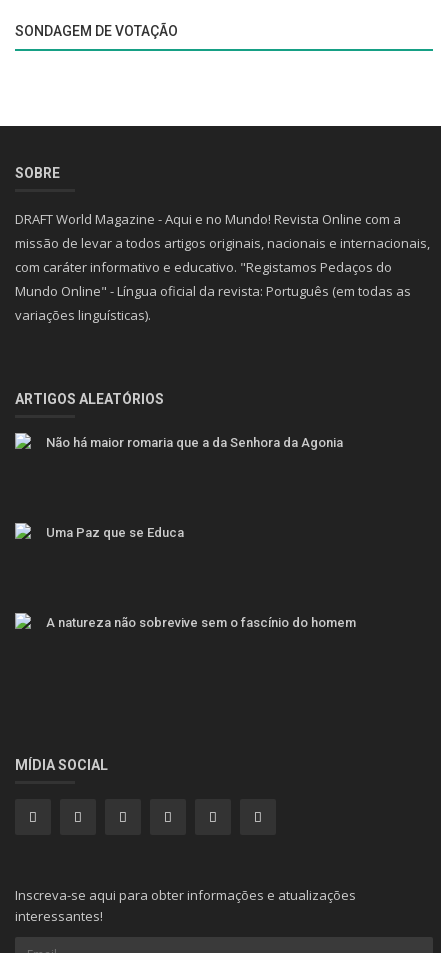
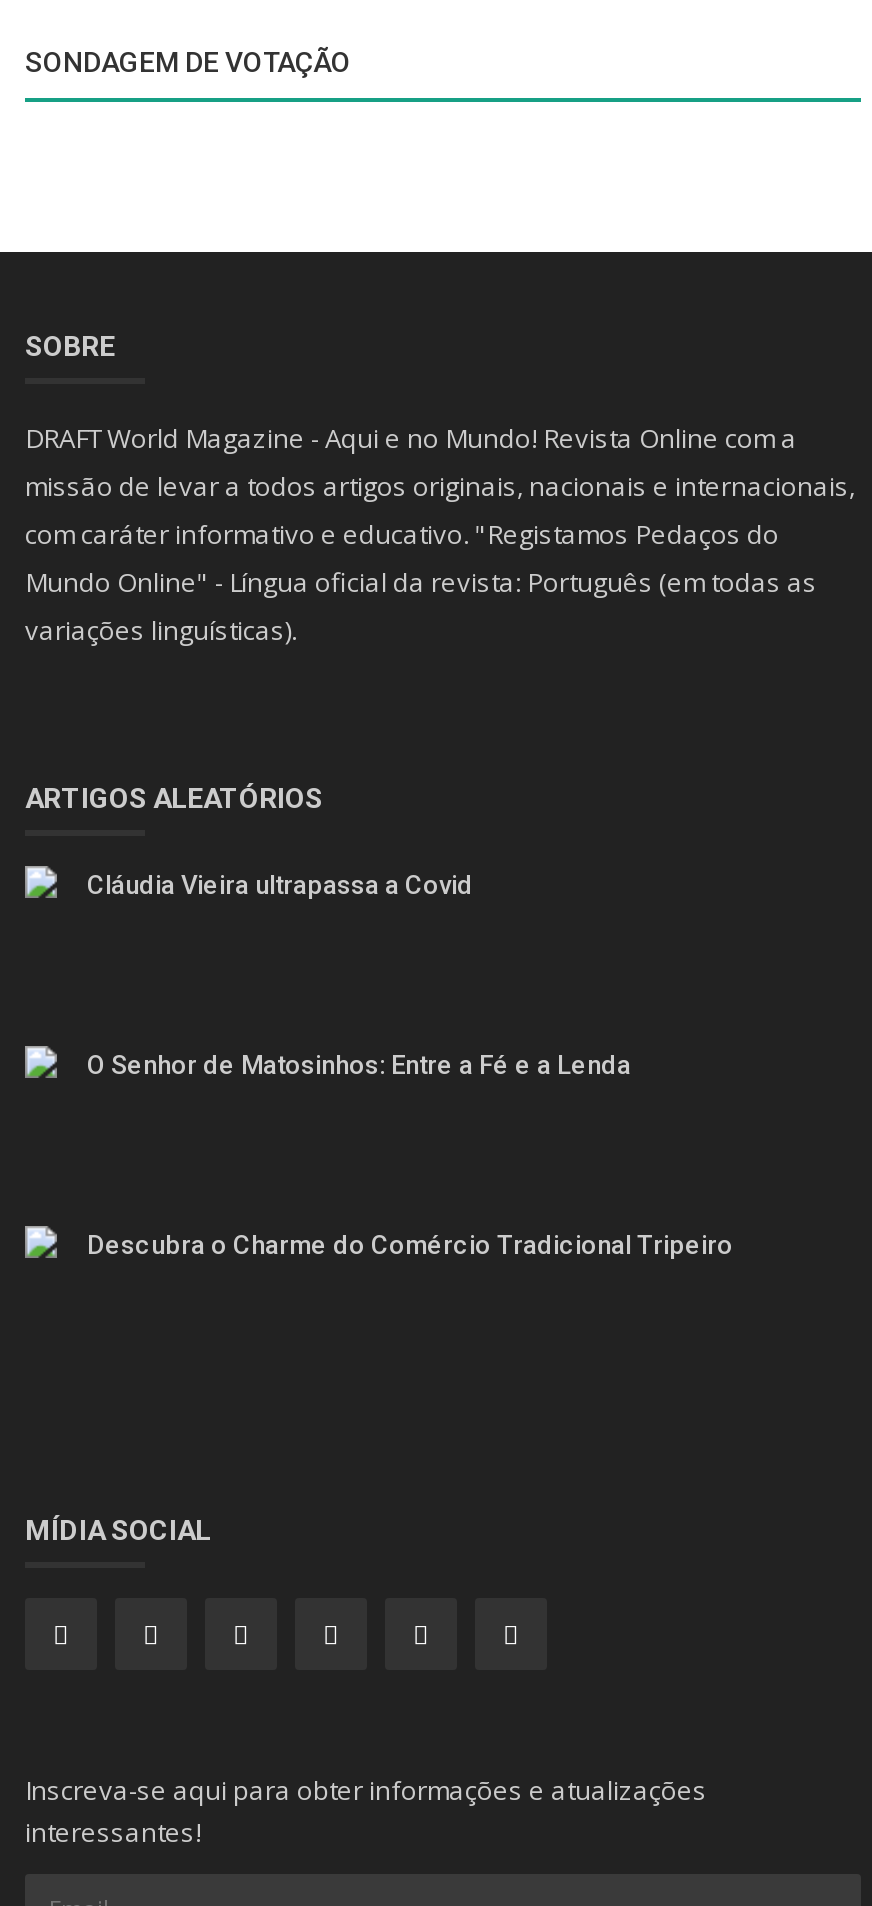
- Não há maior romaria que a da Senhora da Agonia
+ Cláudia Vieira ultrapassa a Covid

- Uma Paz que se Educa
+ O Senhor de Matosinhos: Entre a Fé e a Lenda

- A natureza não sobrevive sem o fascínio do homem
+ Descubra o Charme do Comércio Tradicional Tripeiro
